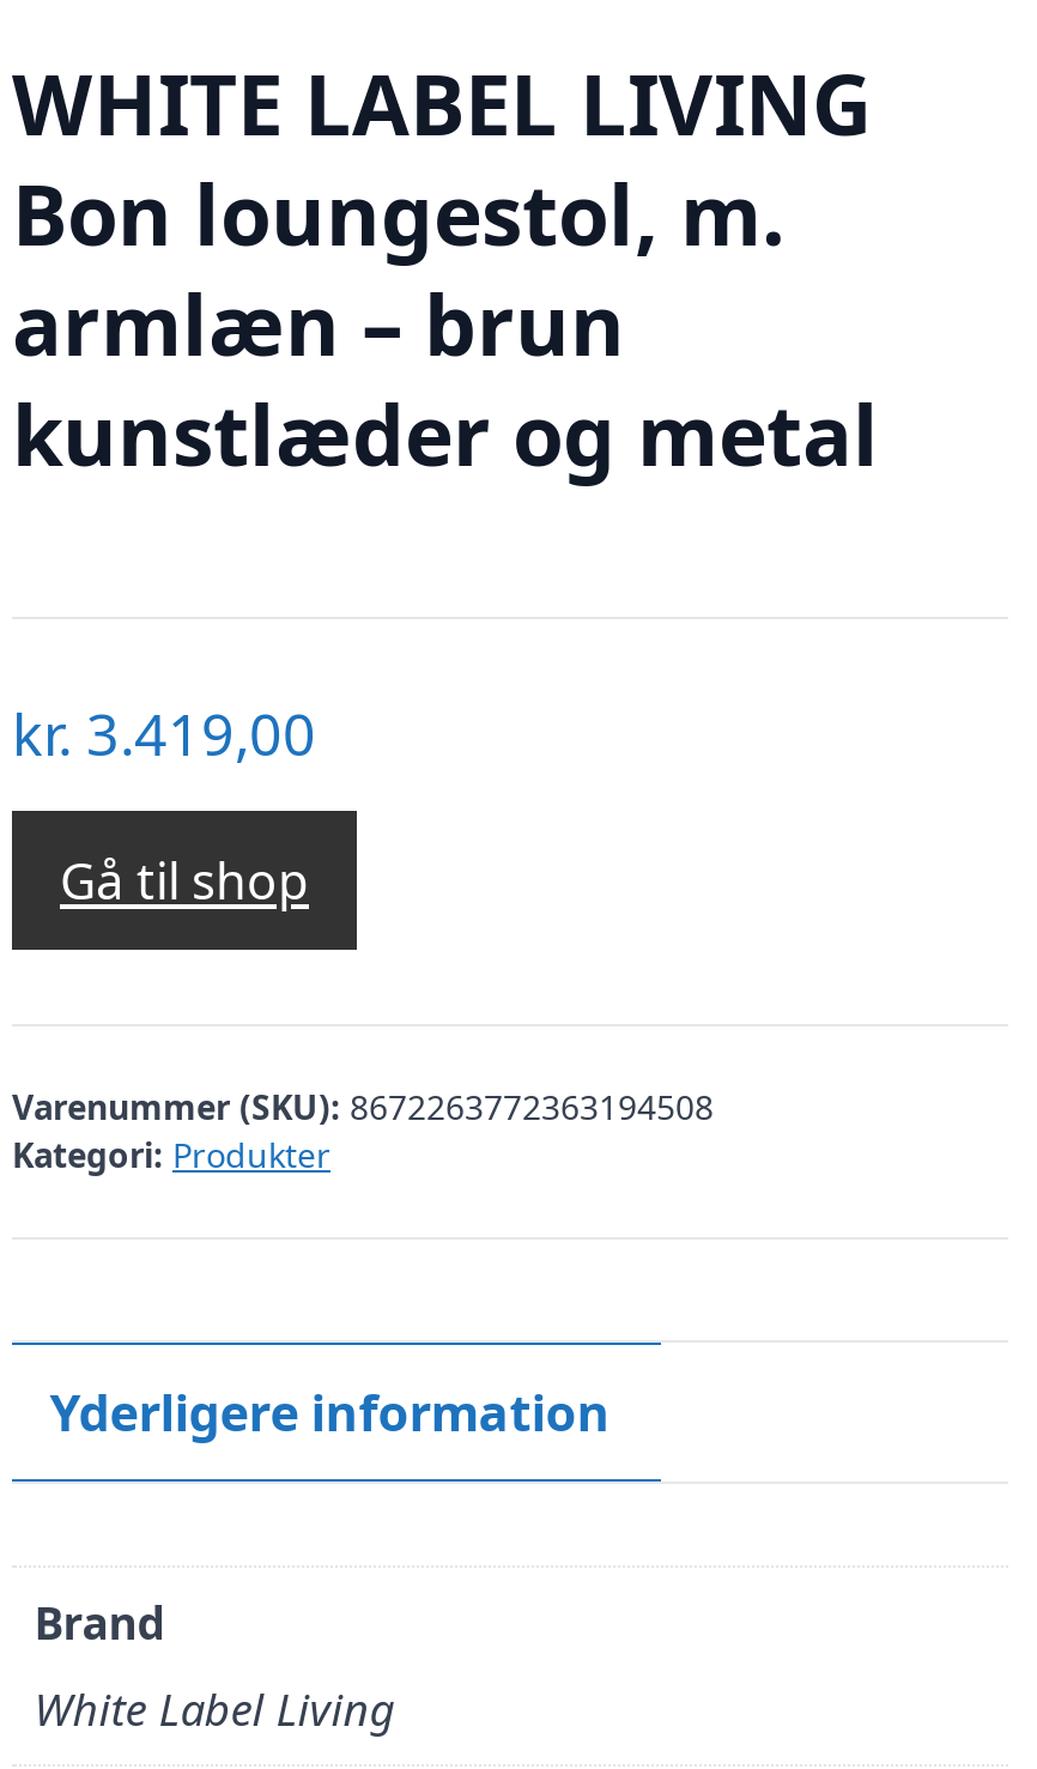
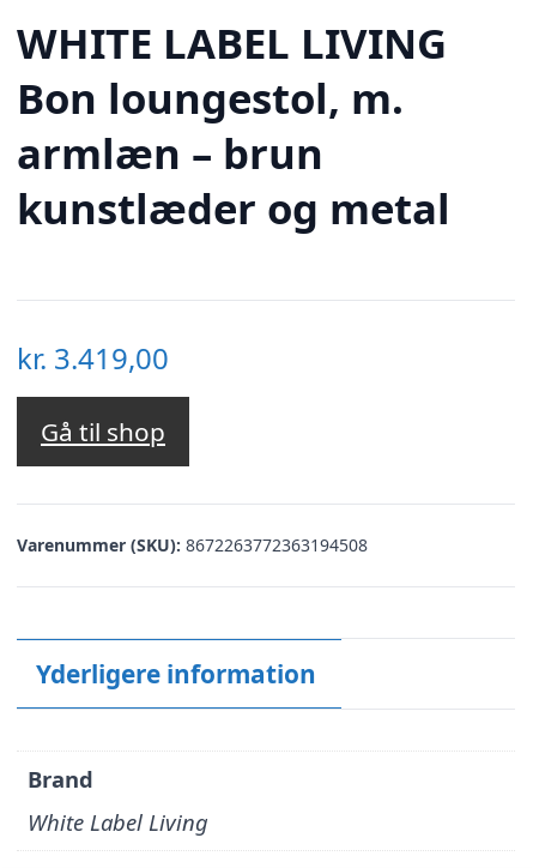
- Kategori: Produkter
